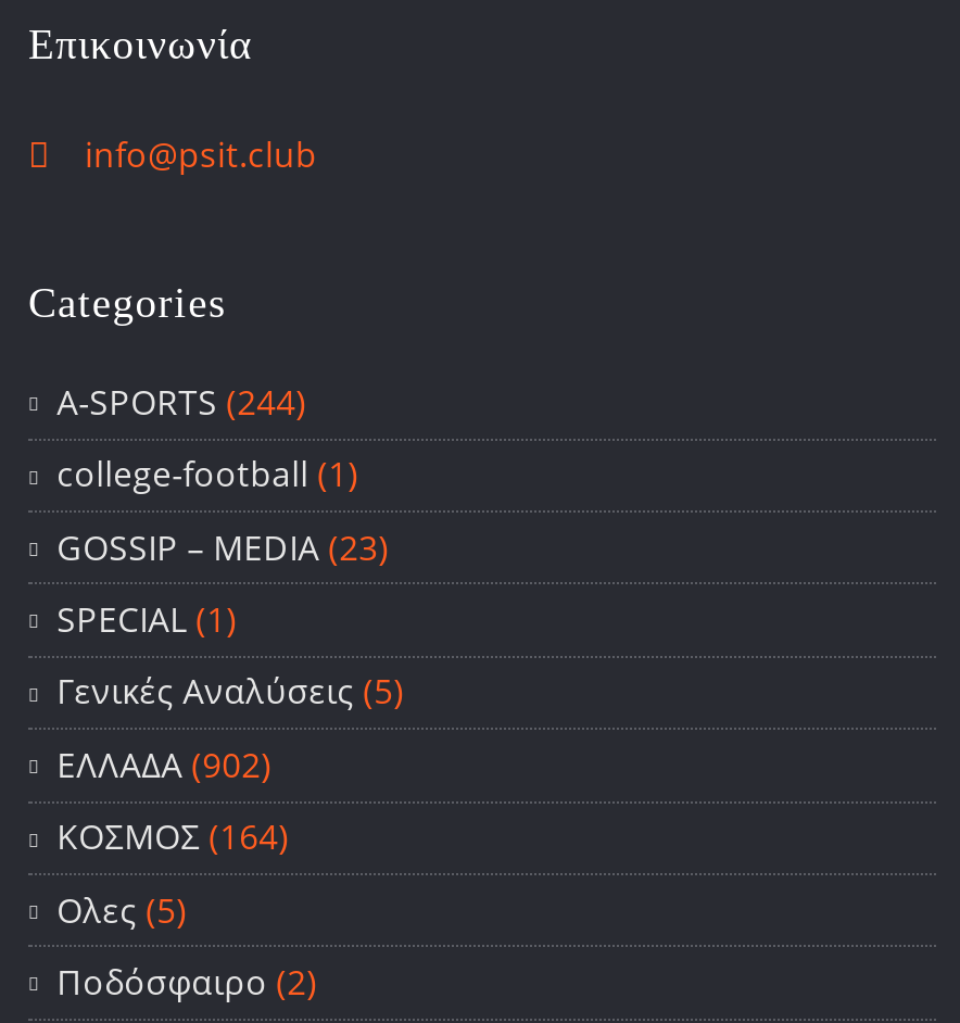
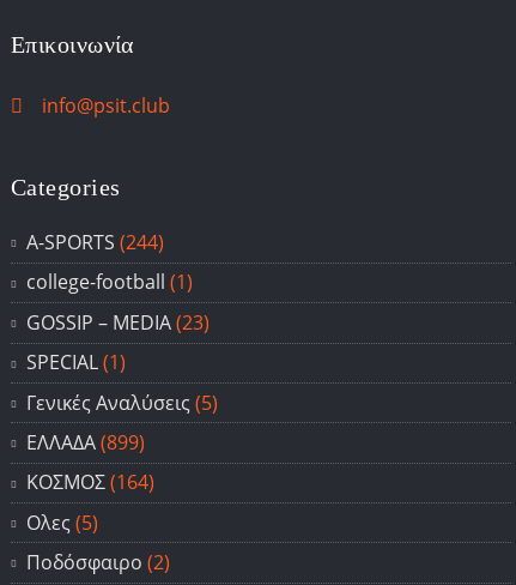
- ΕΛΛΑΔΑ (902)
+ ΕΛΛΑΔΑ (899)
